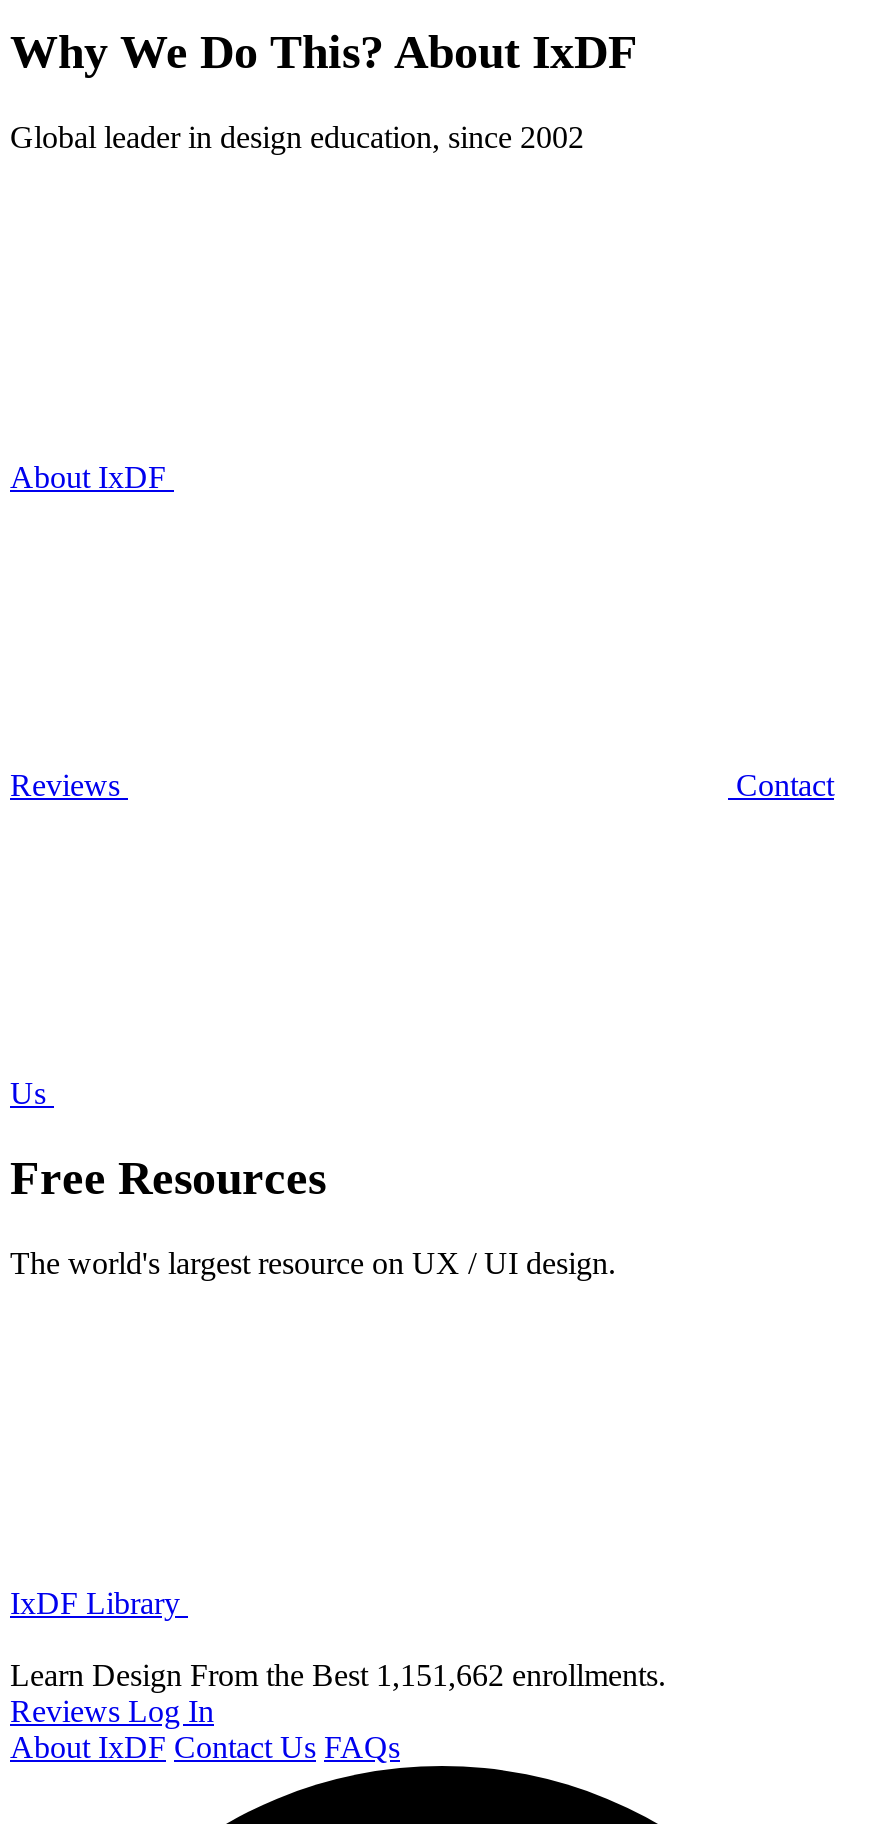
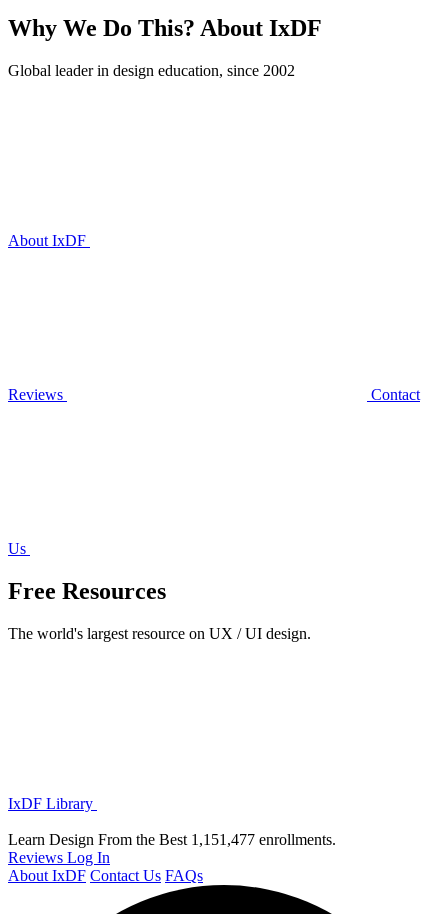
- Learn Design From the Best 1,151,662 enrollments.
+ Learn Design From the Best 1,151,477 enrollments.
